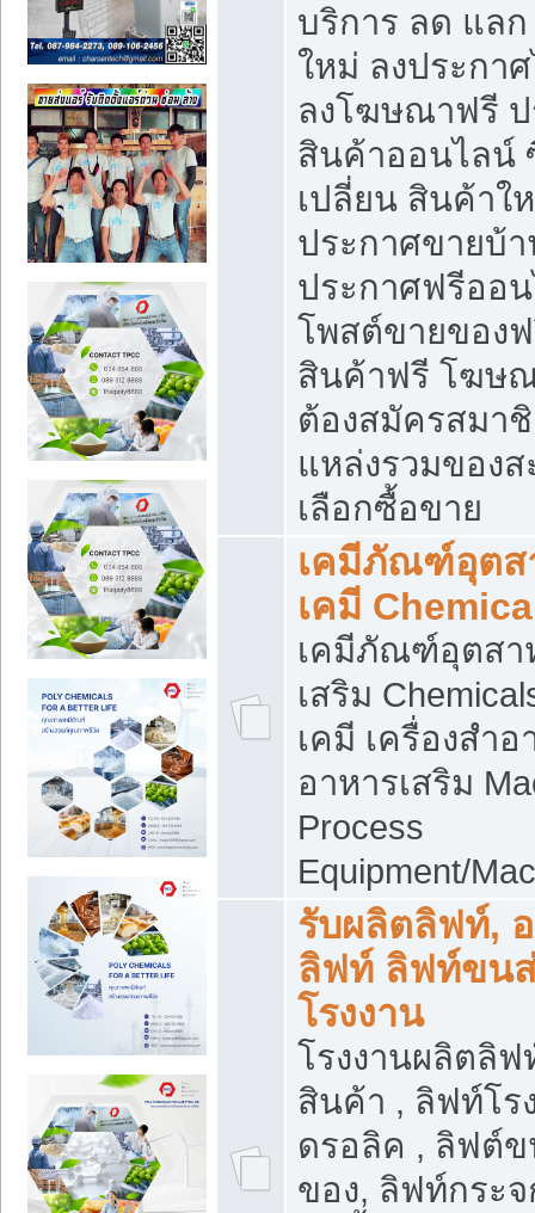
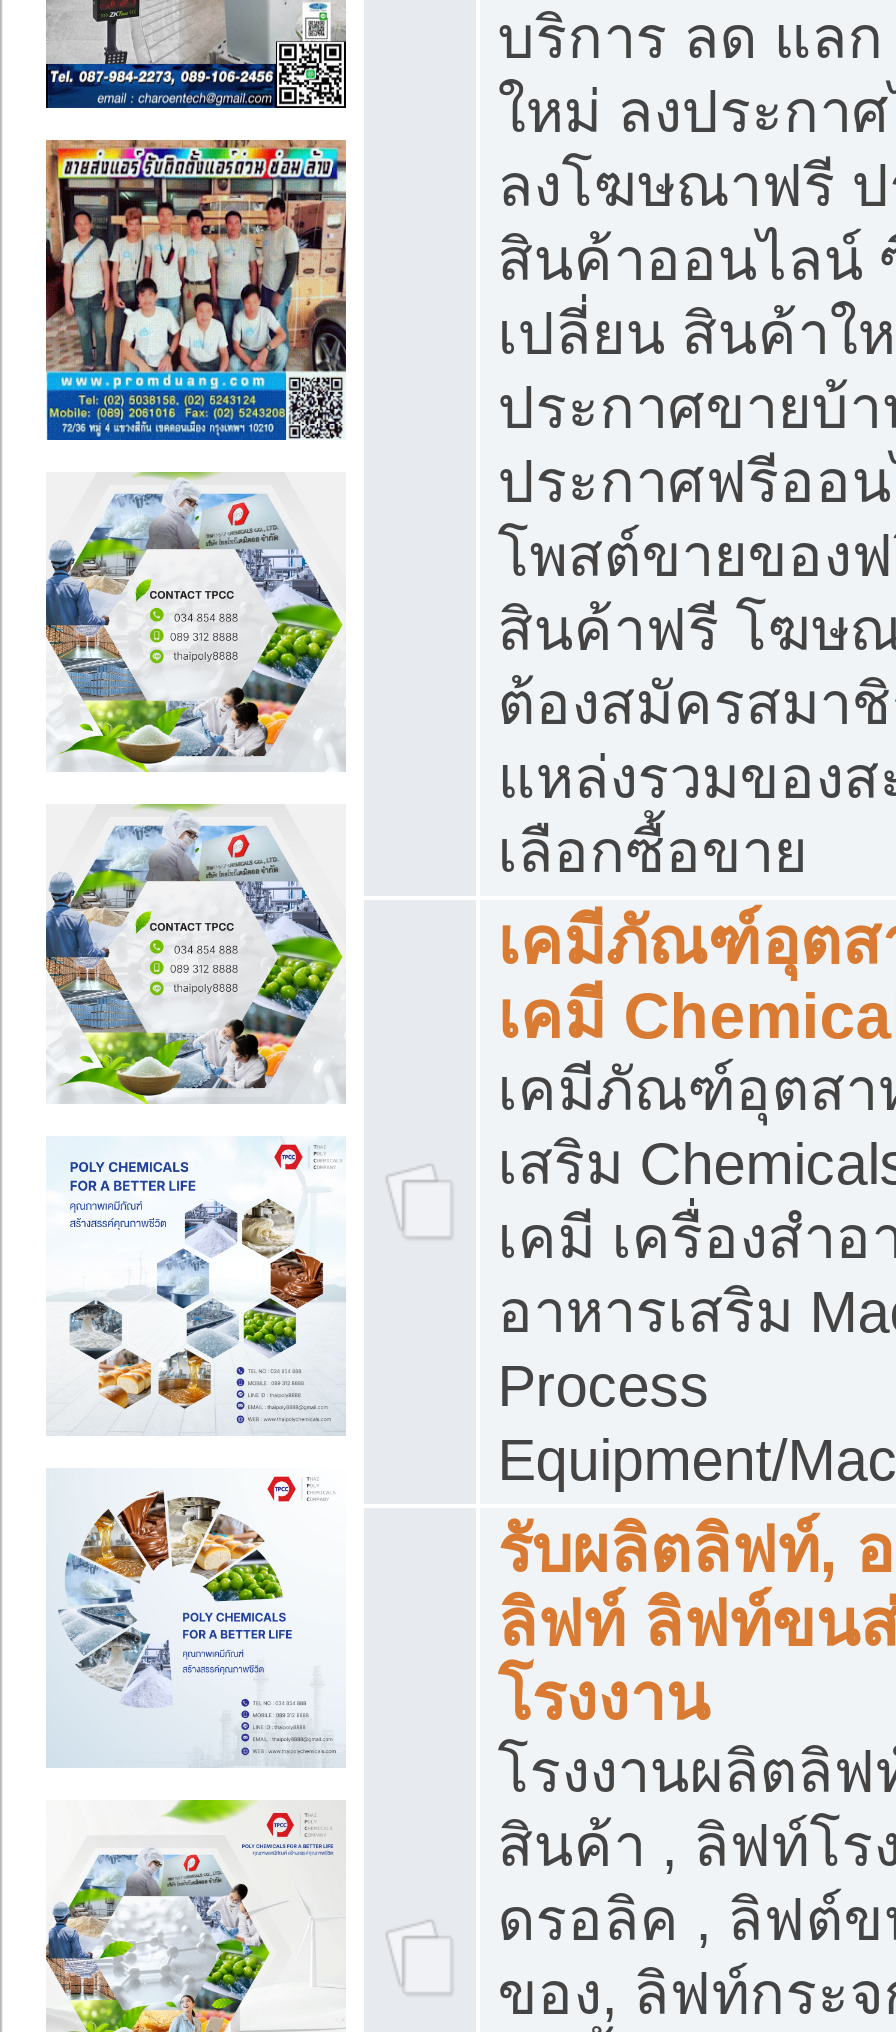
- [image]
+ [image]
